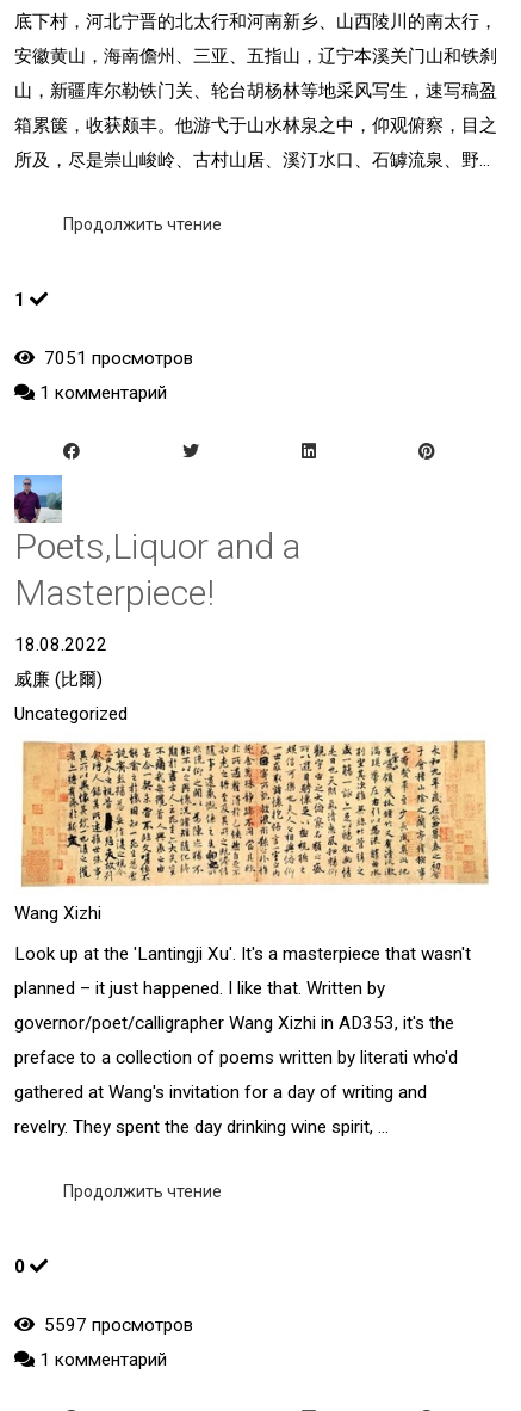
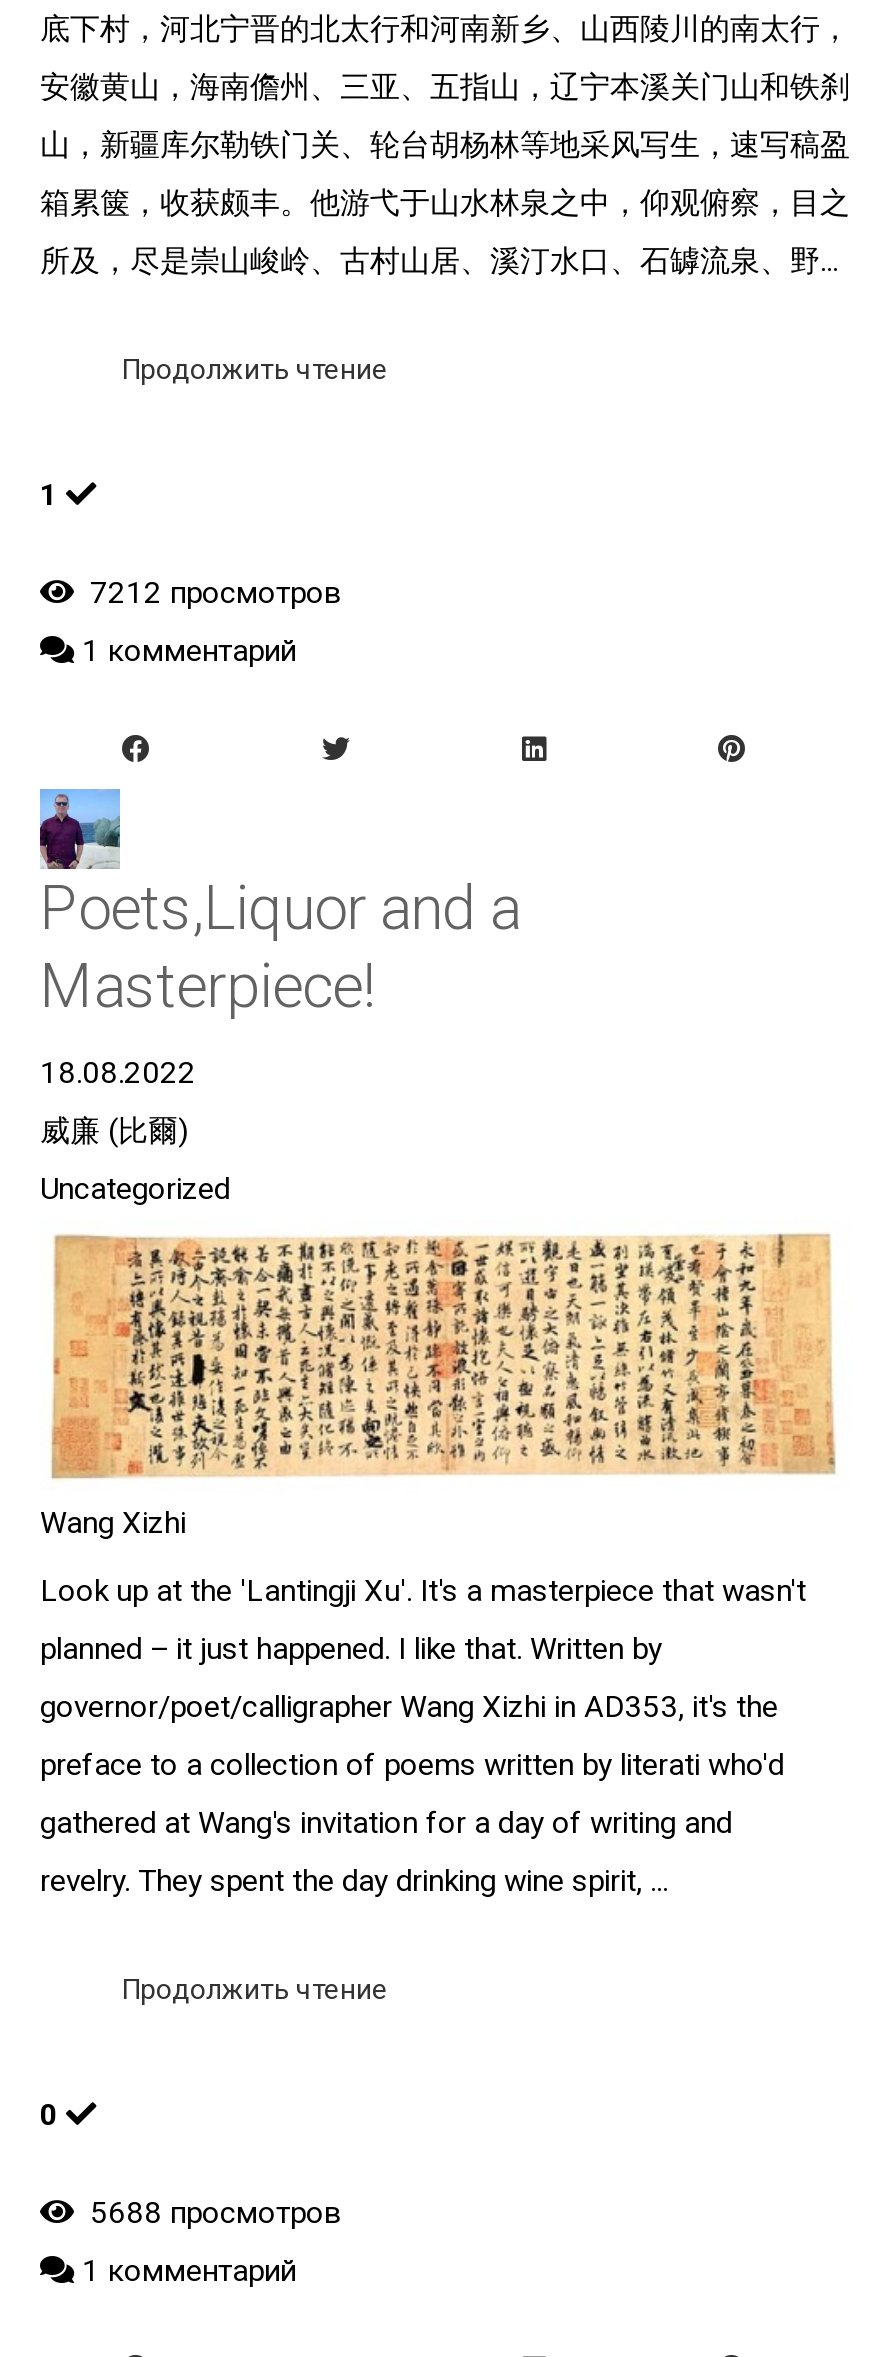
- 7051 просмотров
+ 7212 просмотров

- 5597 просмотров
+ 5688 просмотров
